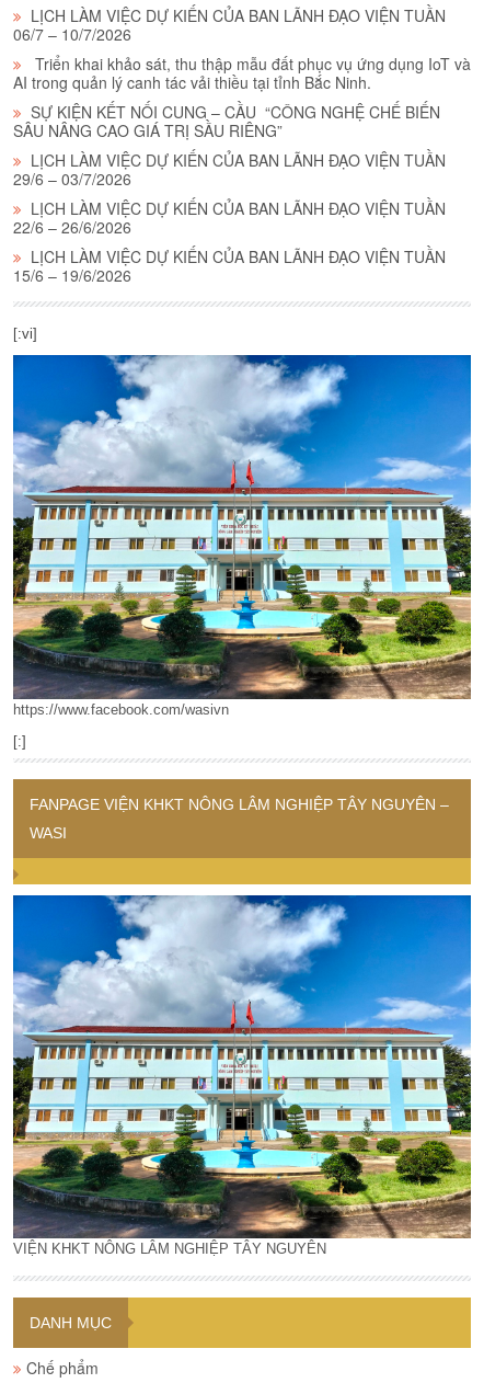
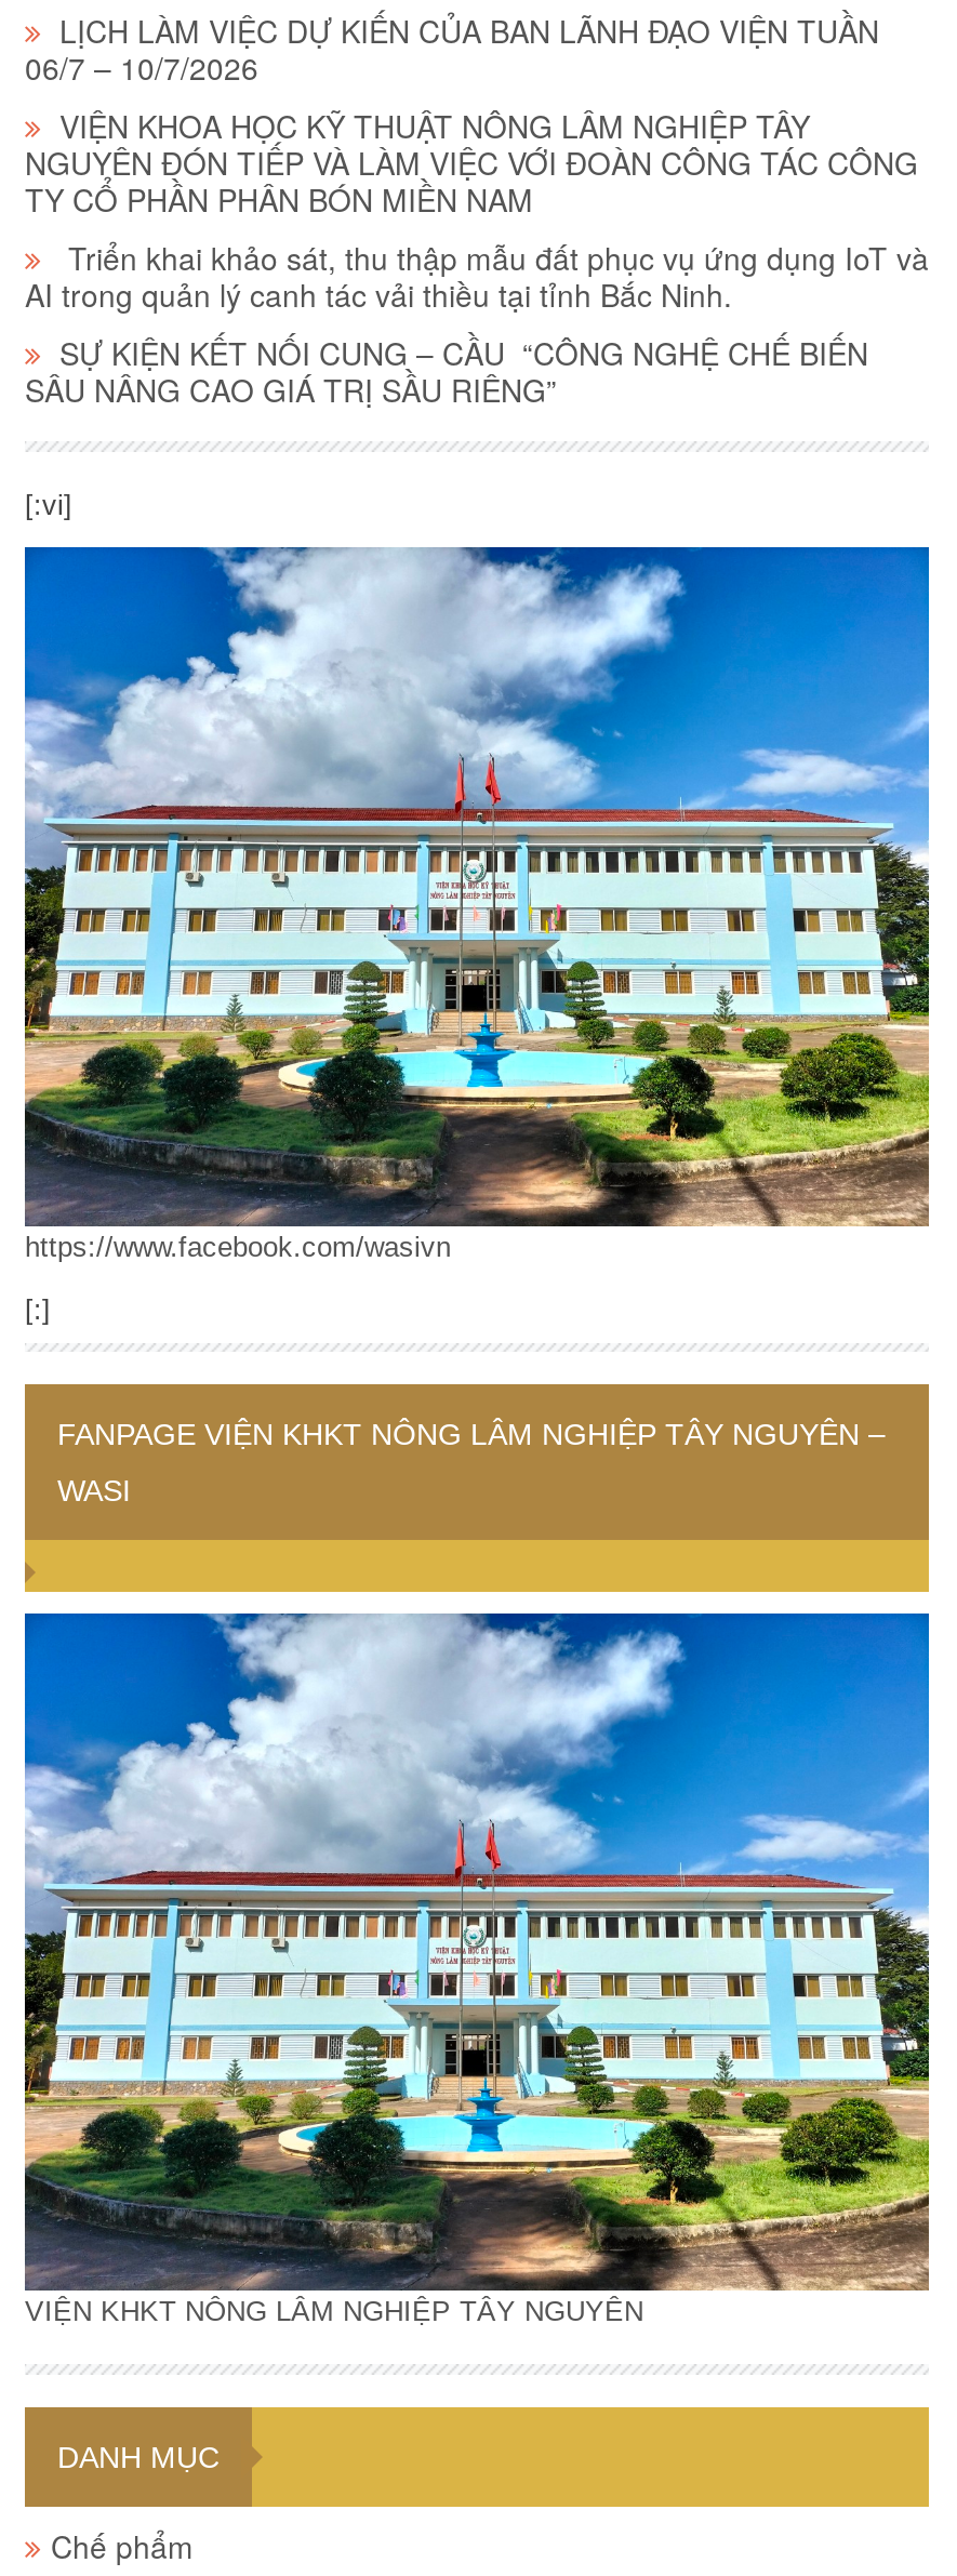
+ VIỆN KHOA HỌC KỸ THUẬT NÔNG LÂM NGHIỆP TÂY
+ NGUYÊN ĐÓN TIẾP VÀ LÀM VIỆC VỚI ĐOÀN CÔNG TÁC CÔNG
+ TY CỔ PHẦN PHÂN BÓN MIỀN NAM

moved down: Triển khai khảo sát, thu thập mẫu đất phục vụ ứng dụng IoT và | AI trong quản lý canh tác vải thiều tại tỉnh Bắc Ninh. | SỰ KIỆN KẾT NỐI CUNG – CẦU “CÔNG NGHỆ CHẾ BIẾN | SÂU NÂNG CAO GIÁ TRỊ SẦU RIÊNG”

- LỊCH LÀM VIỆC DỰ KIẾN CỦA BAN LÃNH ĐẠO VIỆN TUẦN
- 29/6 – 03/7/2026
- LỊCH LÀM VIỆC DỰ KIẾN CỦA BAN LÃNH ĐẠO VIỆN TUẦN
- 22/6 – 26/6/2026
- LỊCH LÀM VIỆC DỰ KIẾN CỦA BAN LÃNH ĐẠO VIỆN TUẦN
- 15/6 – 19/6/2026
